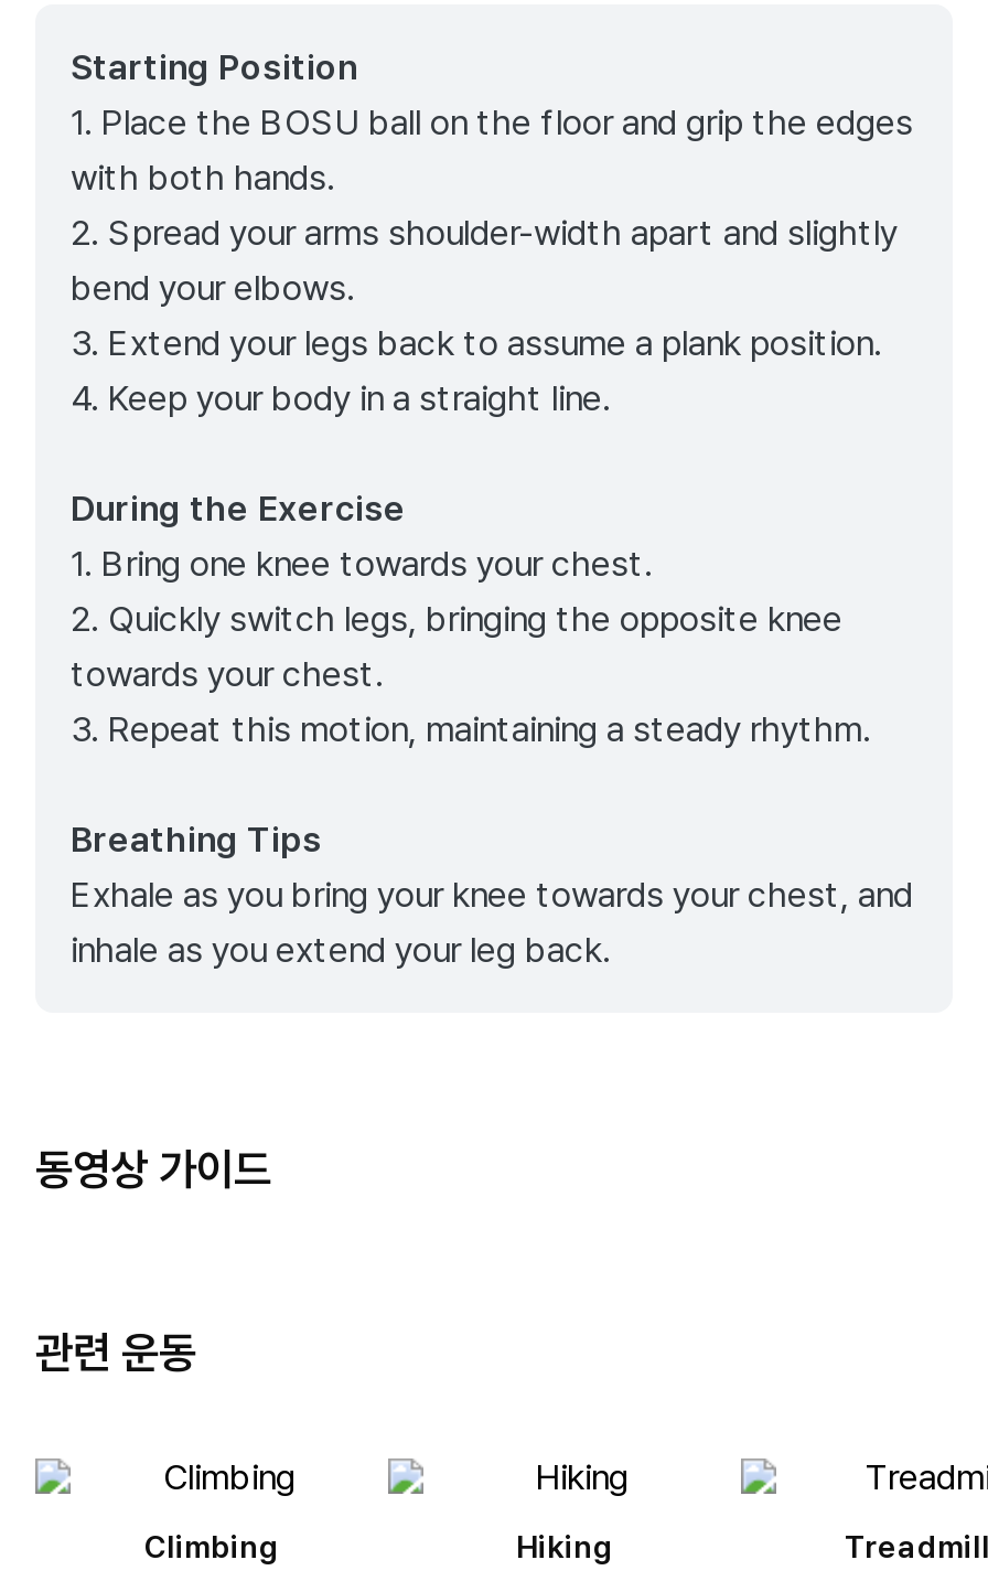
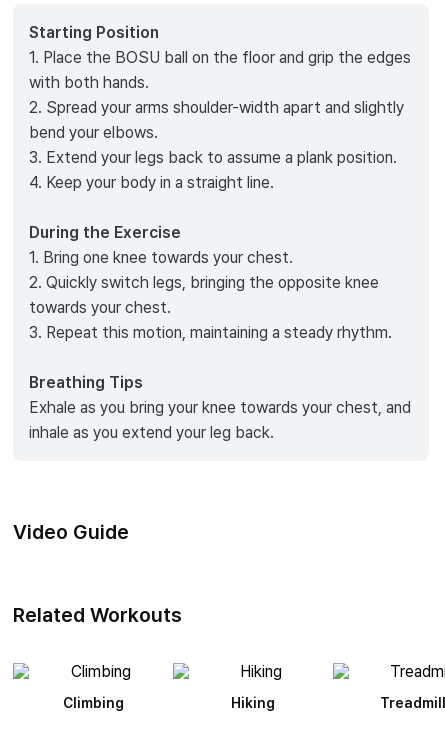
- 동영상 가이드
+ Video Guide

- 관련 운동
+ Related Workouts
